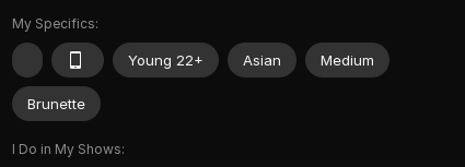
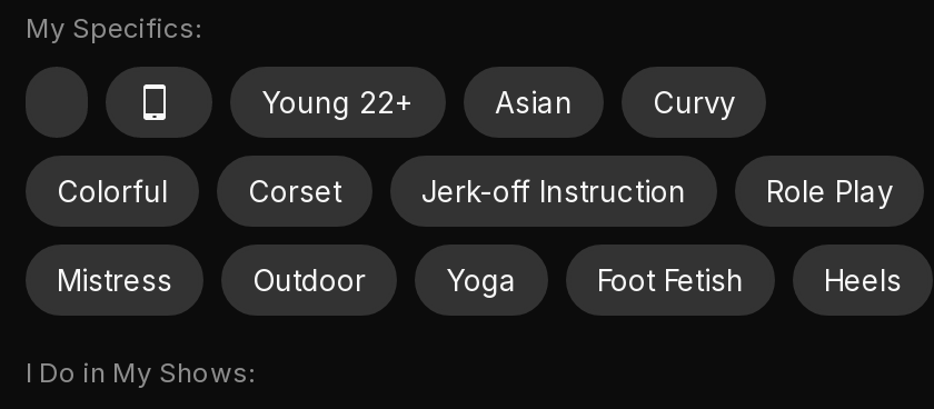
- Medium
- Brunette
+ Curvy
+ Colorful
+ Corset
+ Jerk-off Instruction
+ Role Play
+ Mistress
+ Outdoor
+ Yoga
+ Foot Fetish
+ Heels
